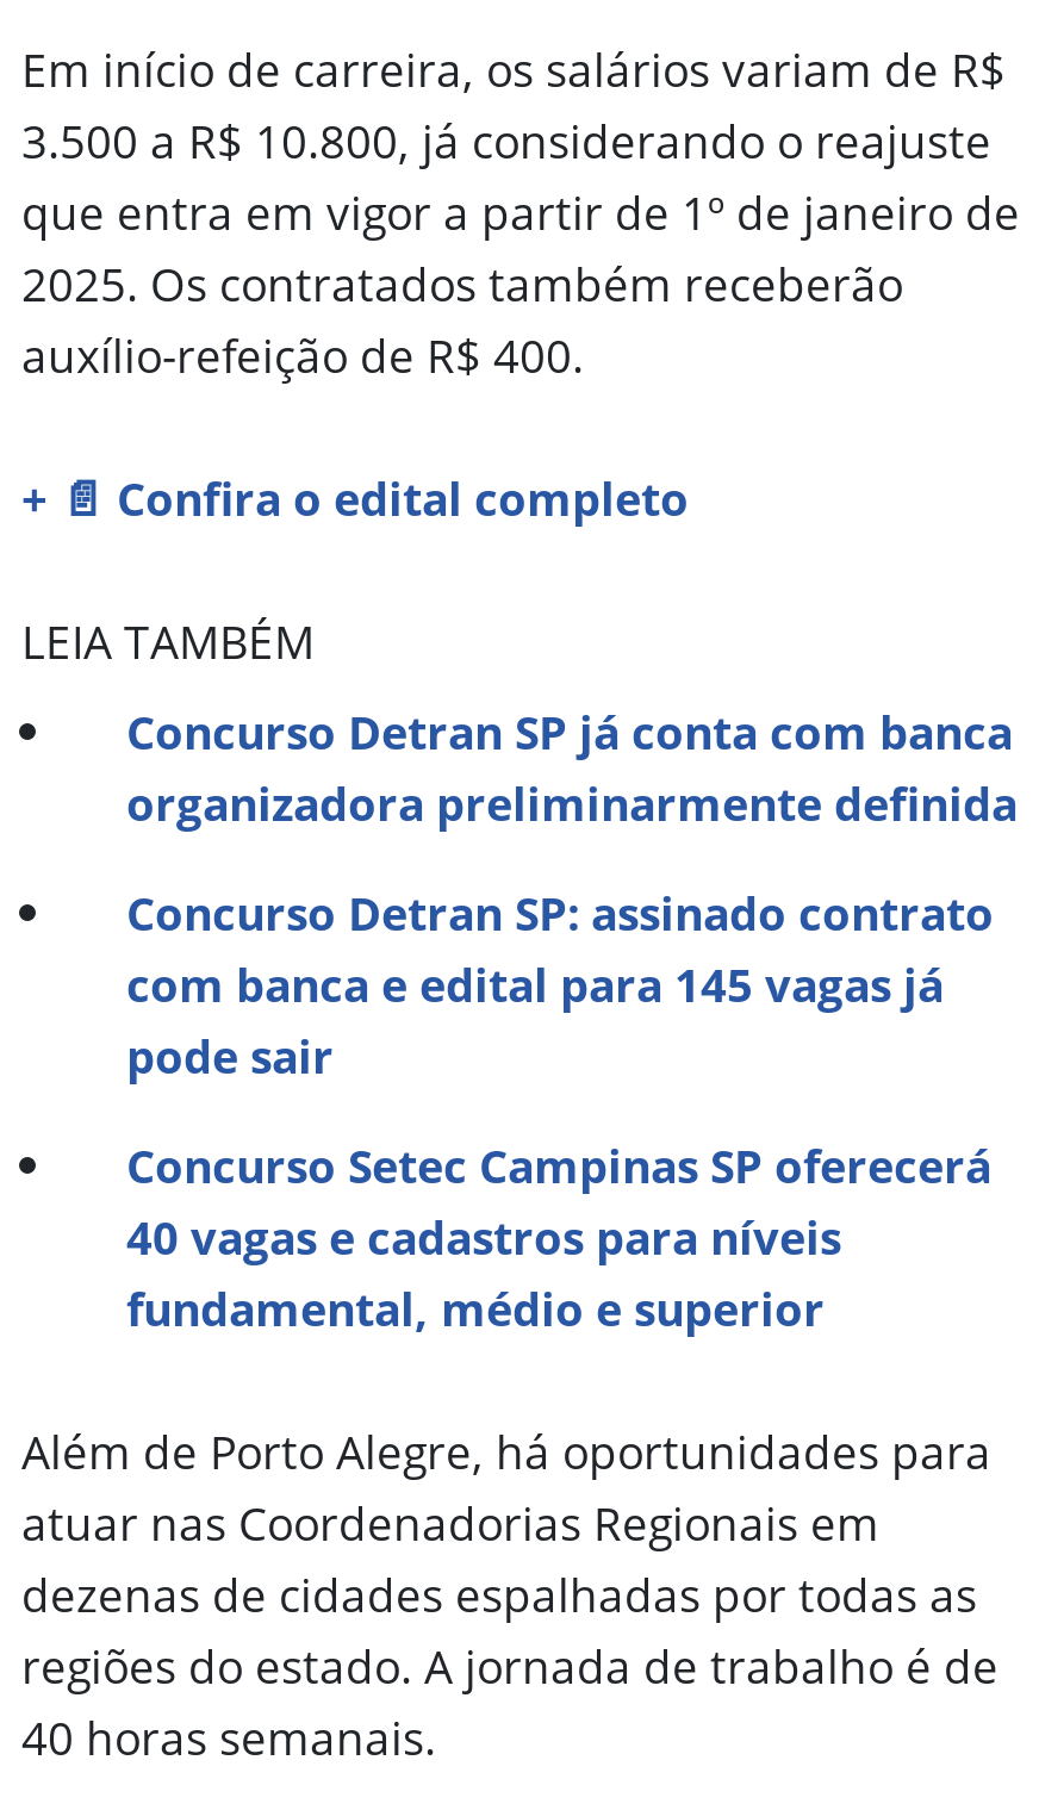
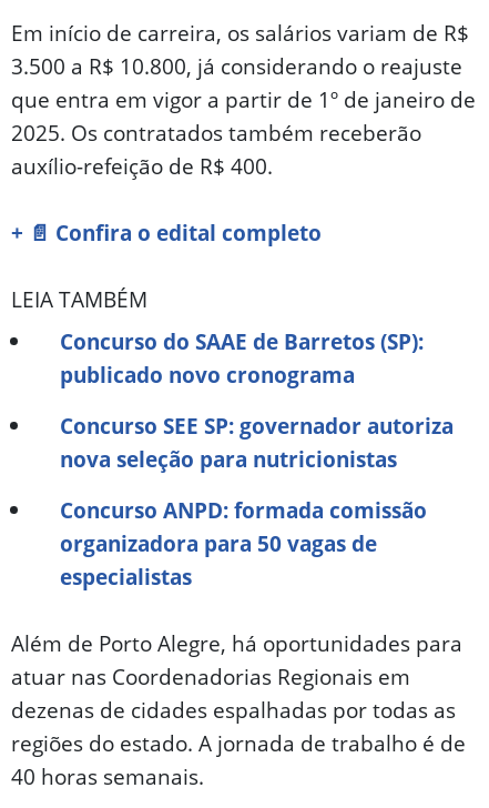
- Concurso Detran SP já conta com banca
- organizadora preliminarmente definida
+ Concurso do SAAE de Barretos (SP):
+ publicado novo cronograma

- Concurso Detran SP: assinado contrato
- com banca e edital para 145 vagas já
- pode sair
+ Concurso SEE SP: governador autoriza
+ nova seleção para nutricionistas

- Concurso Setec Campinas SP oferecerá
- 40 vagas e cadastros para níveis
- fundamental, médio e superior
+ Concurso ANPD: formada comissão
+ organizadora para 50 vagas de
+ especialistas
